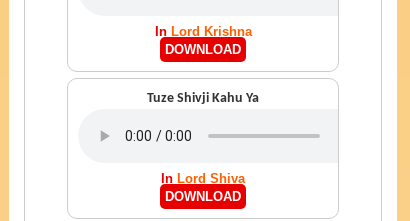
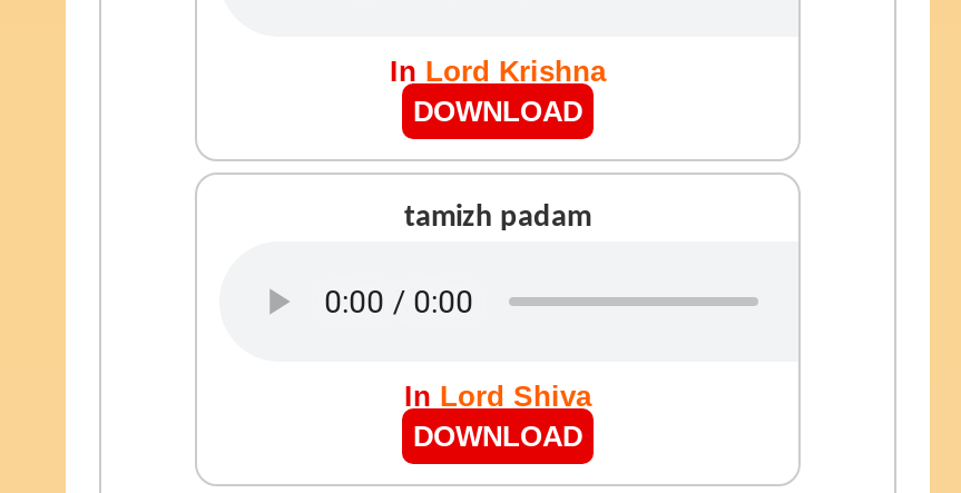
- Tuze Shivji Kahu Ya
+ tamizh padam
